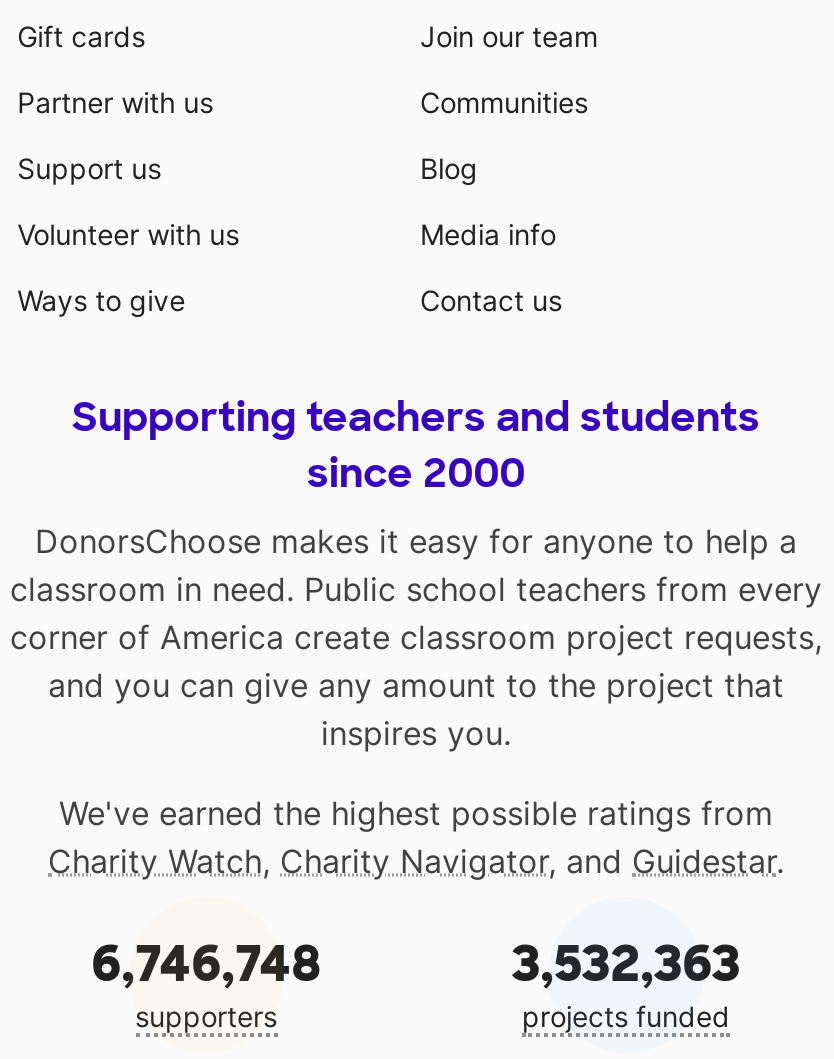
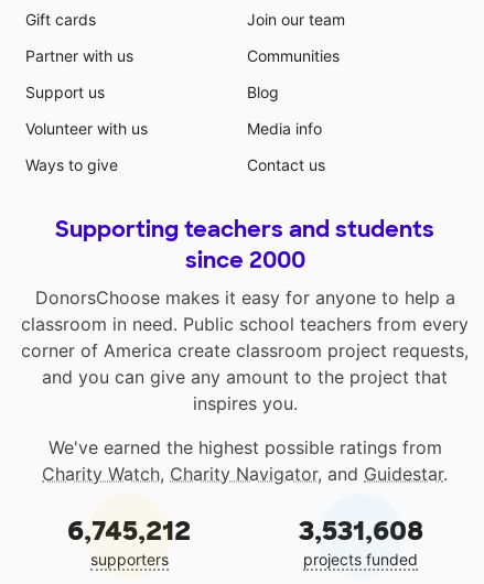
- 6,746,748
+ 6,745,212

- 3,532,363
+ 3,531,608
